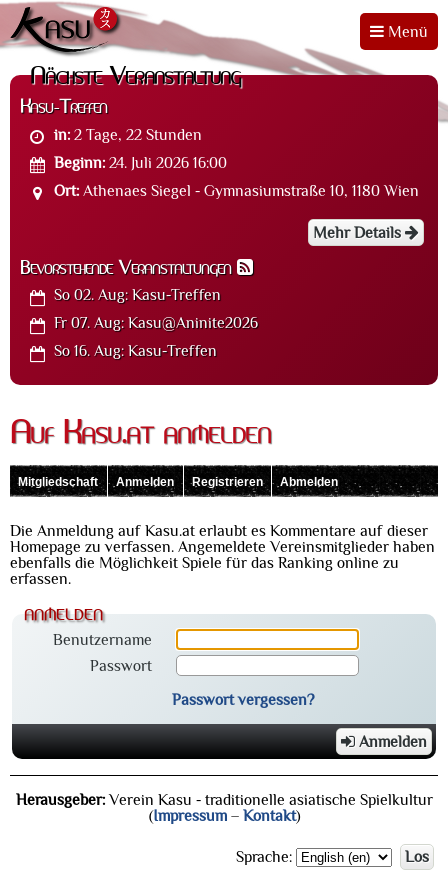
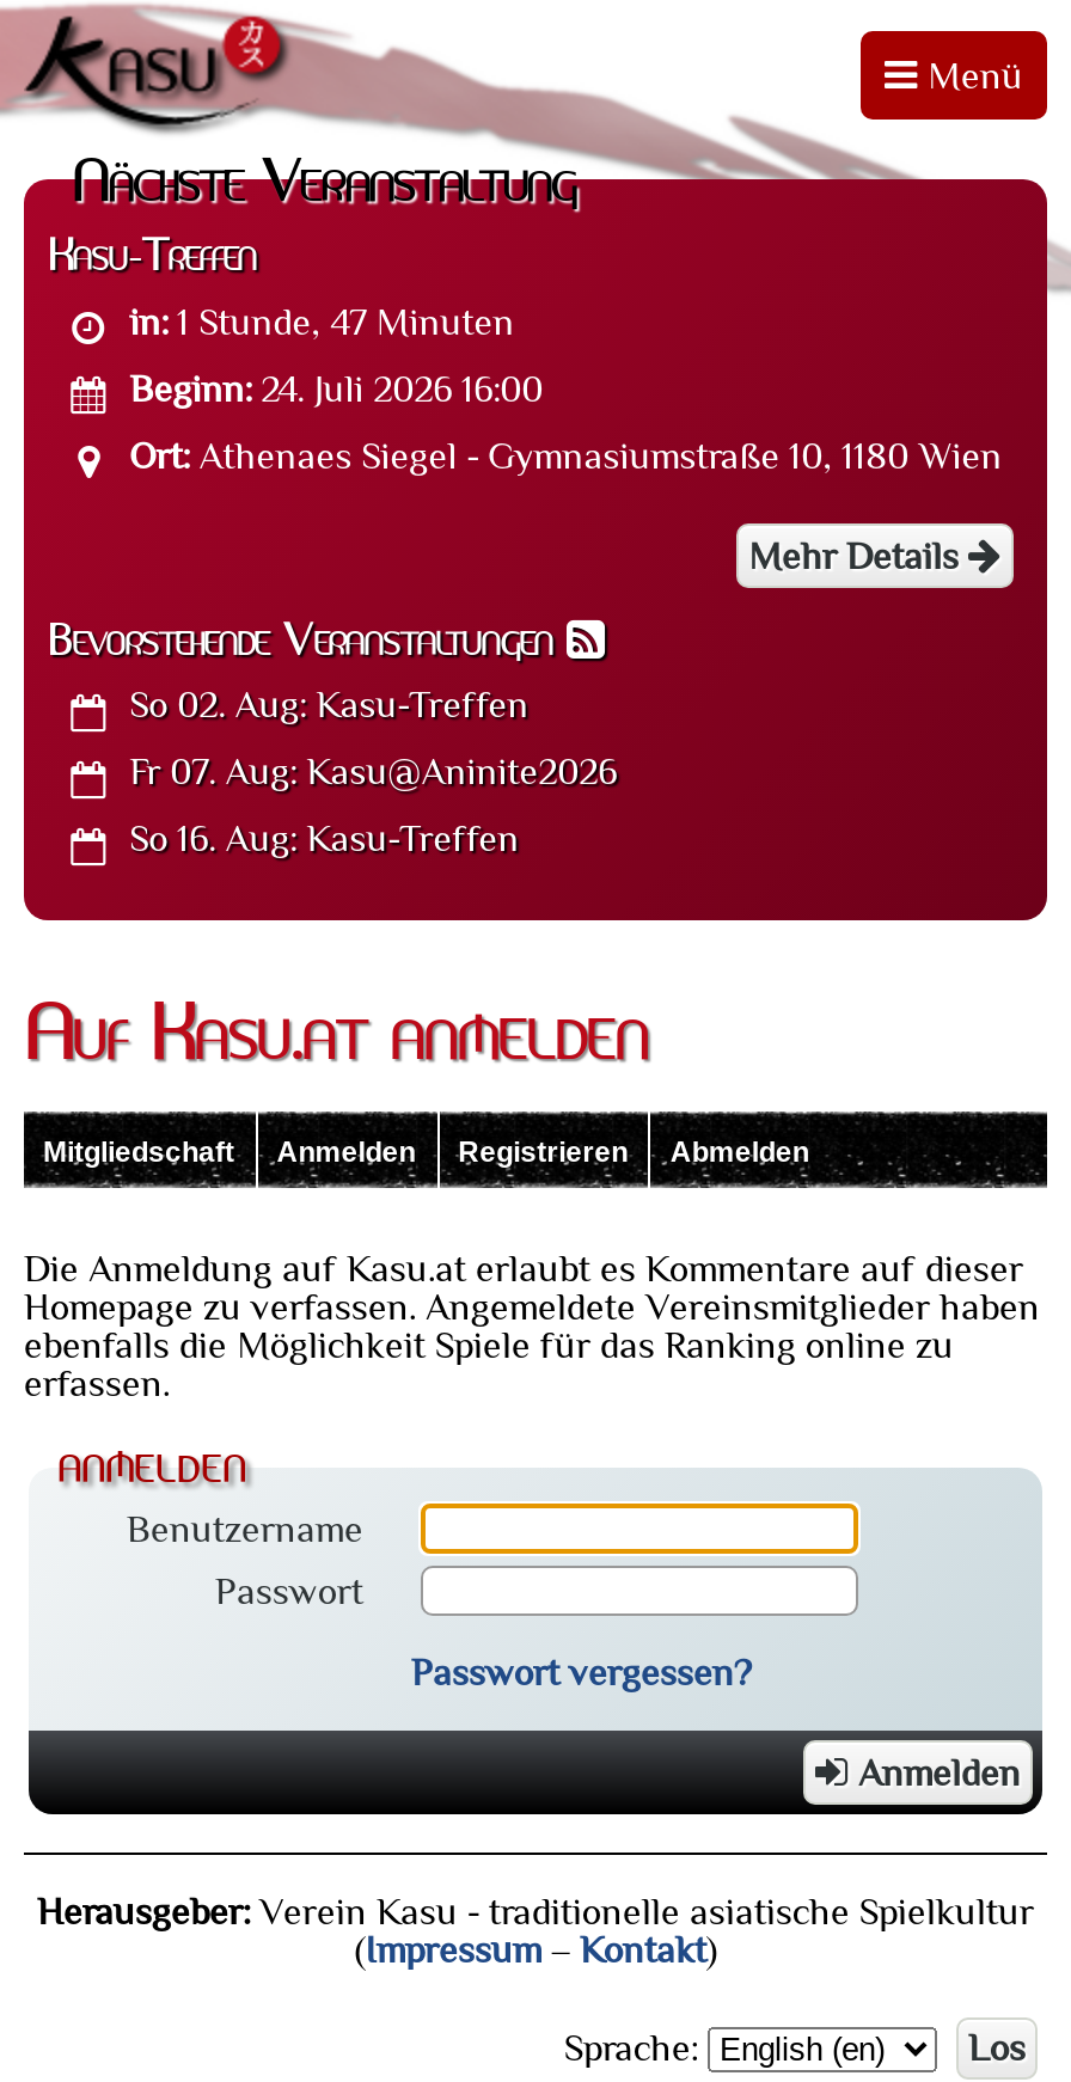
- in: 2 Tage, 22 Stunden
+ in: 1 Stunde, 47 Minuten
